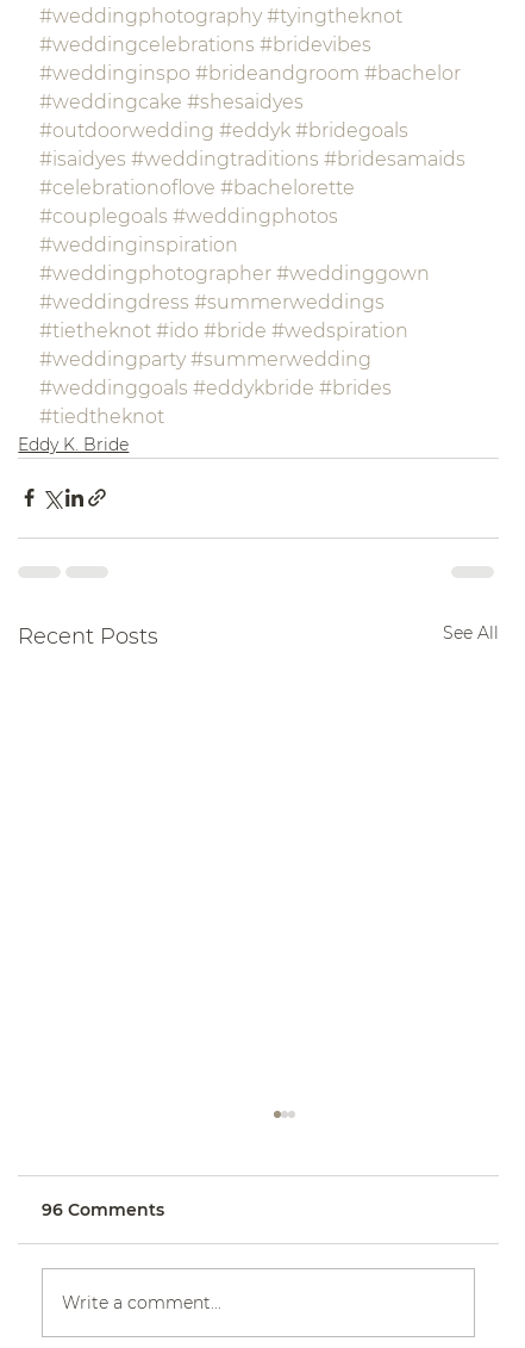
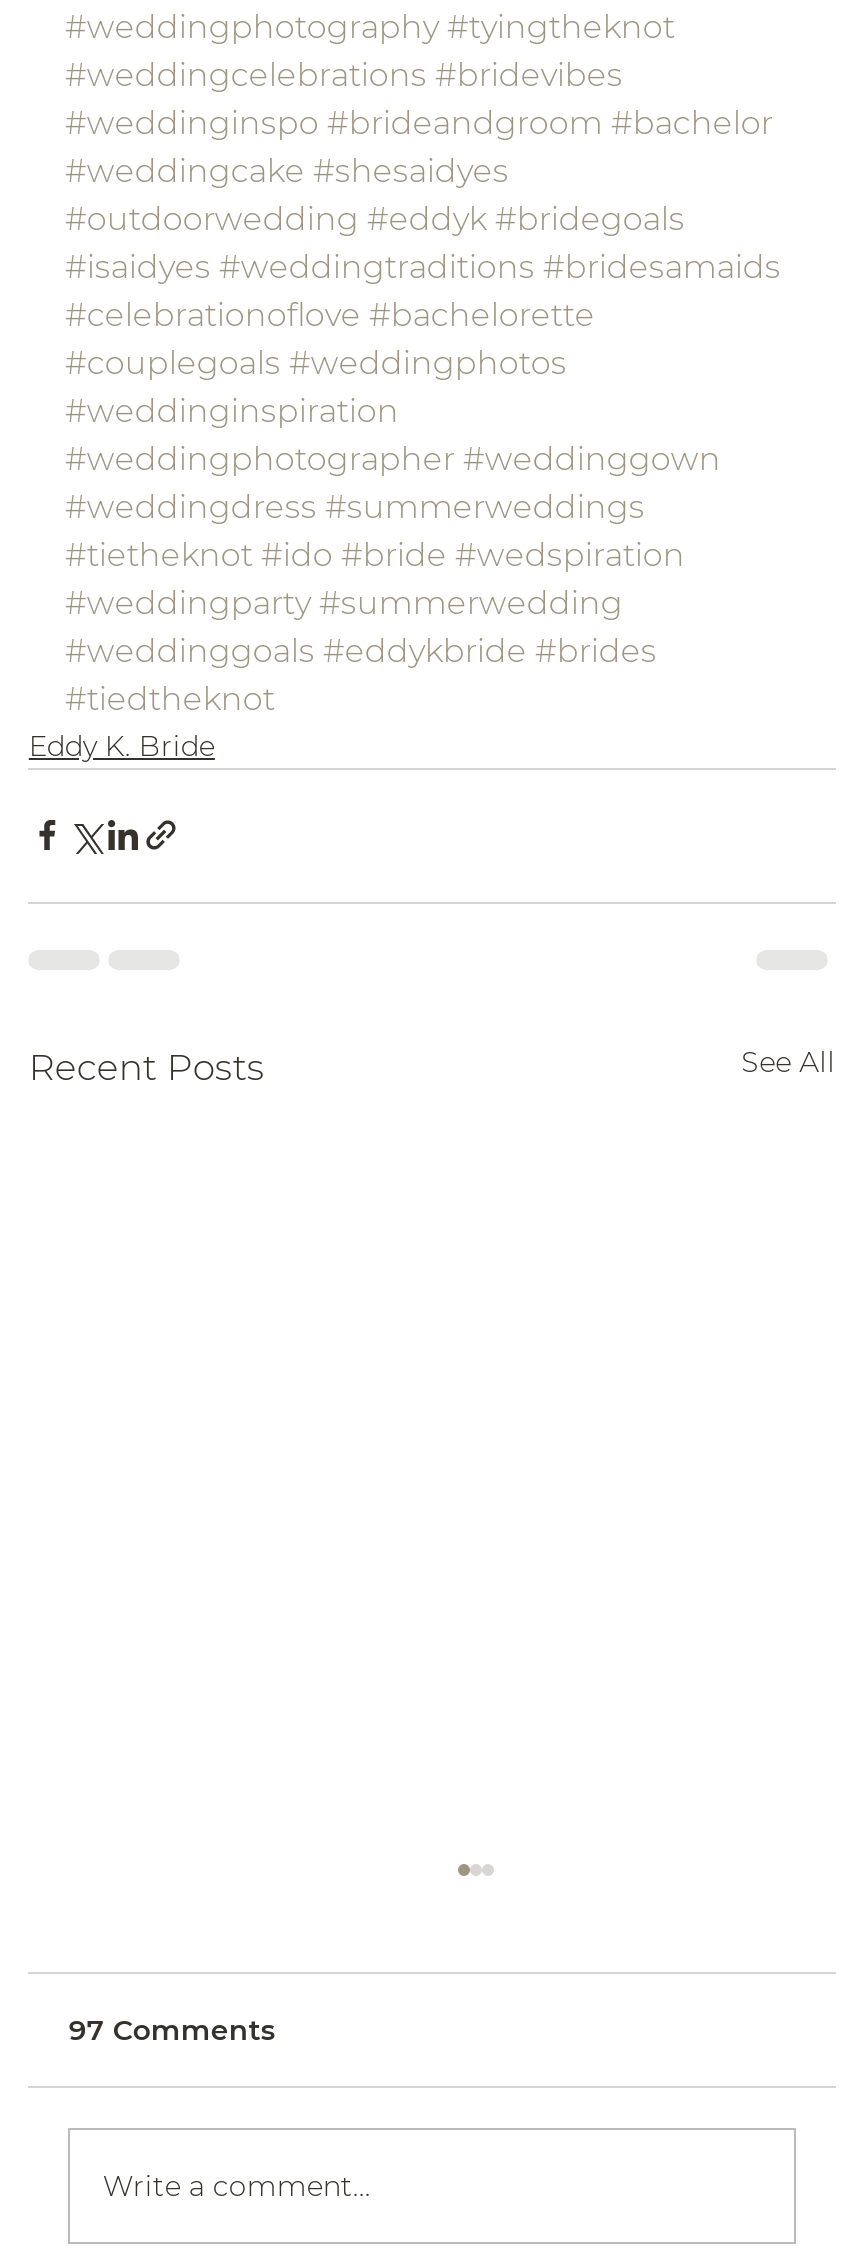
- 96 Comments
+ 97 Comments
